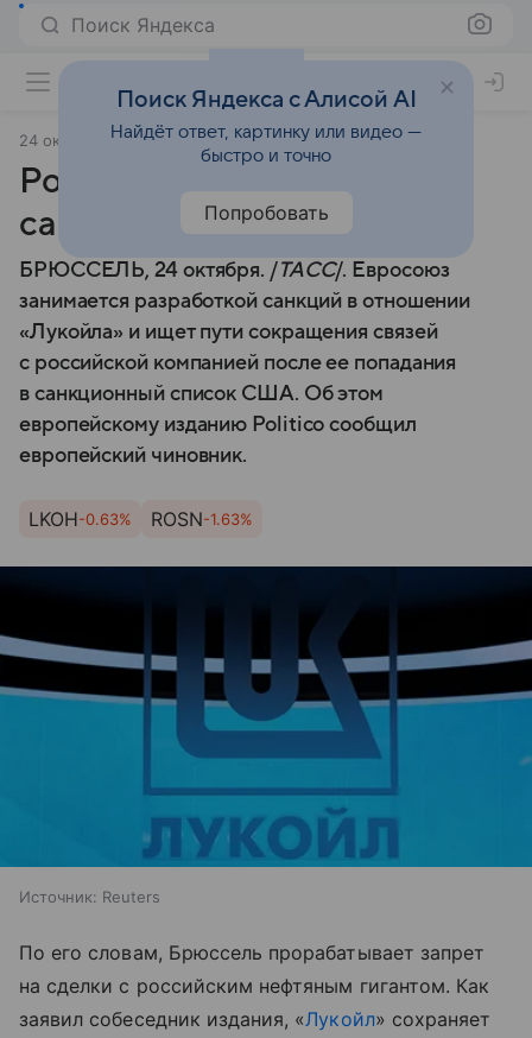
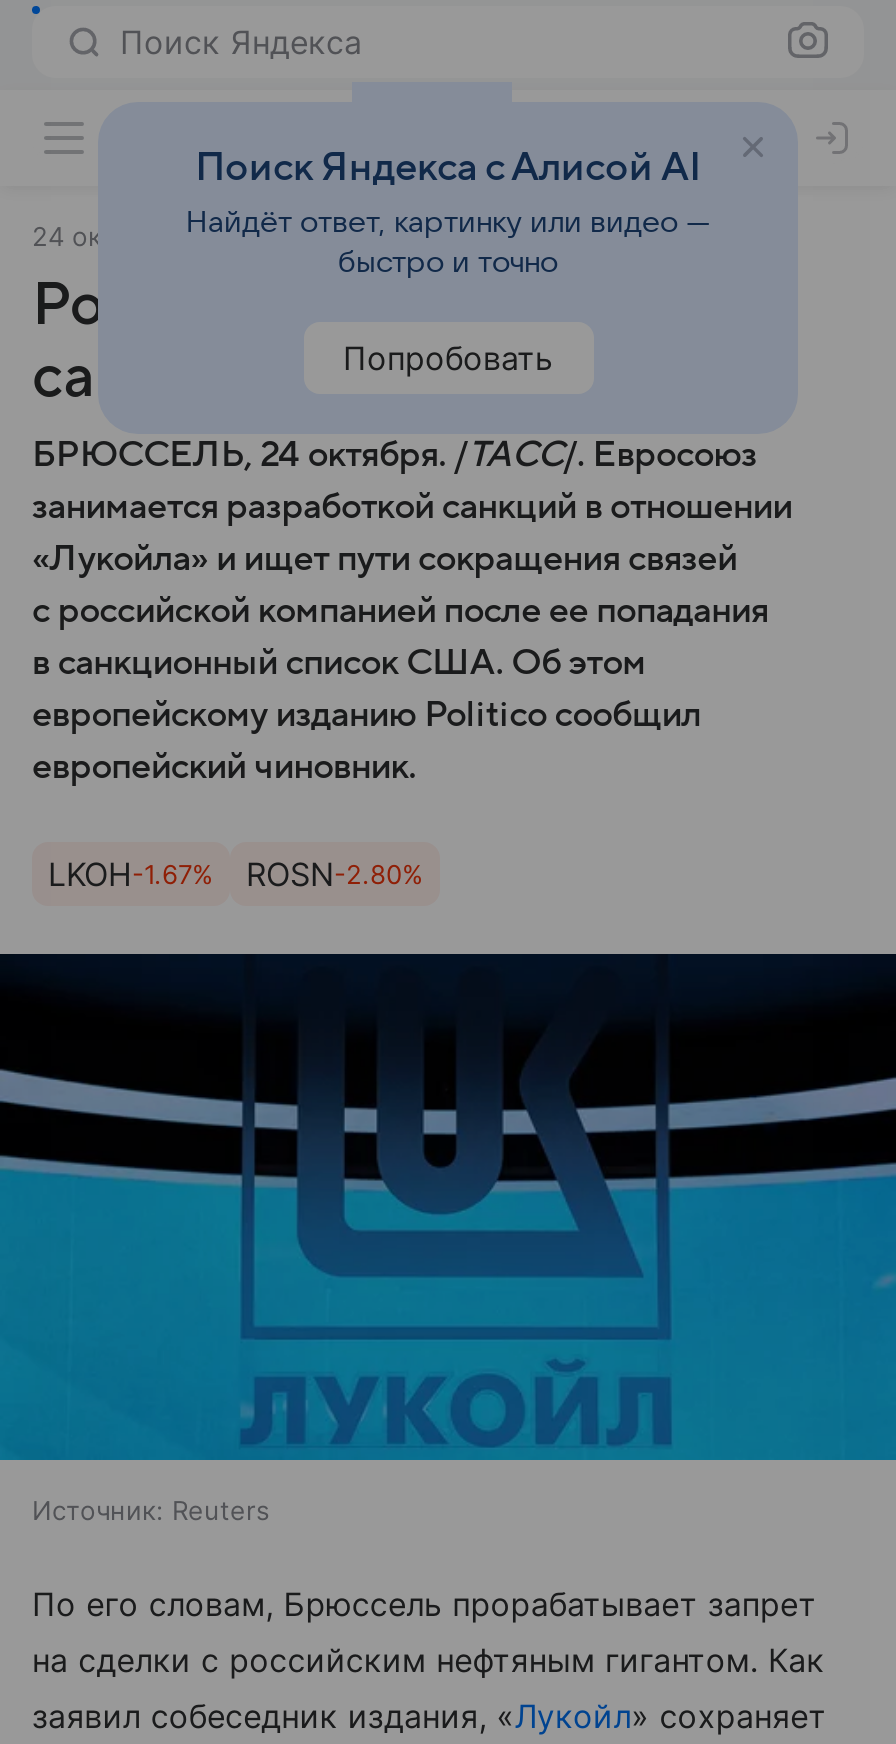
- LKOH-0.63%
+ LKOH-1.67%

- ROSN-1.63%
+ ROSN-2.80%
